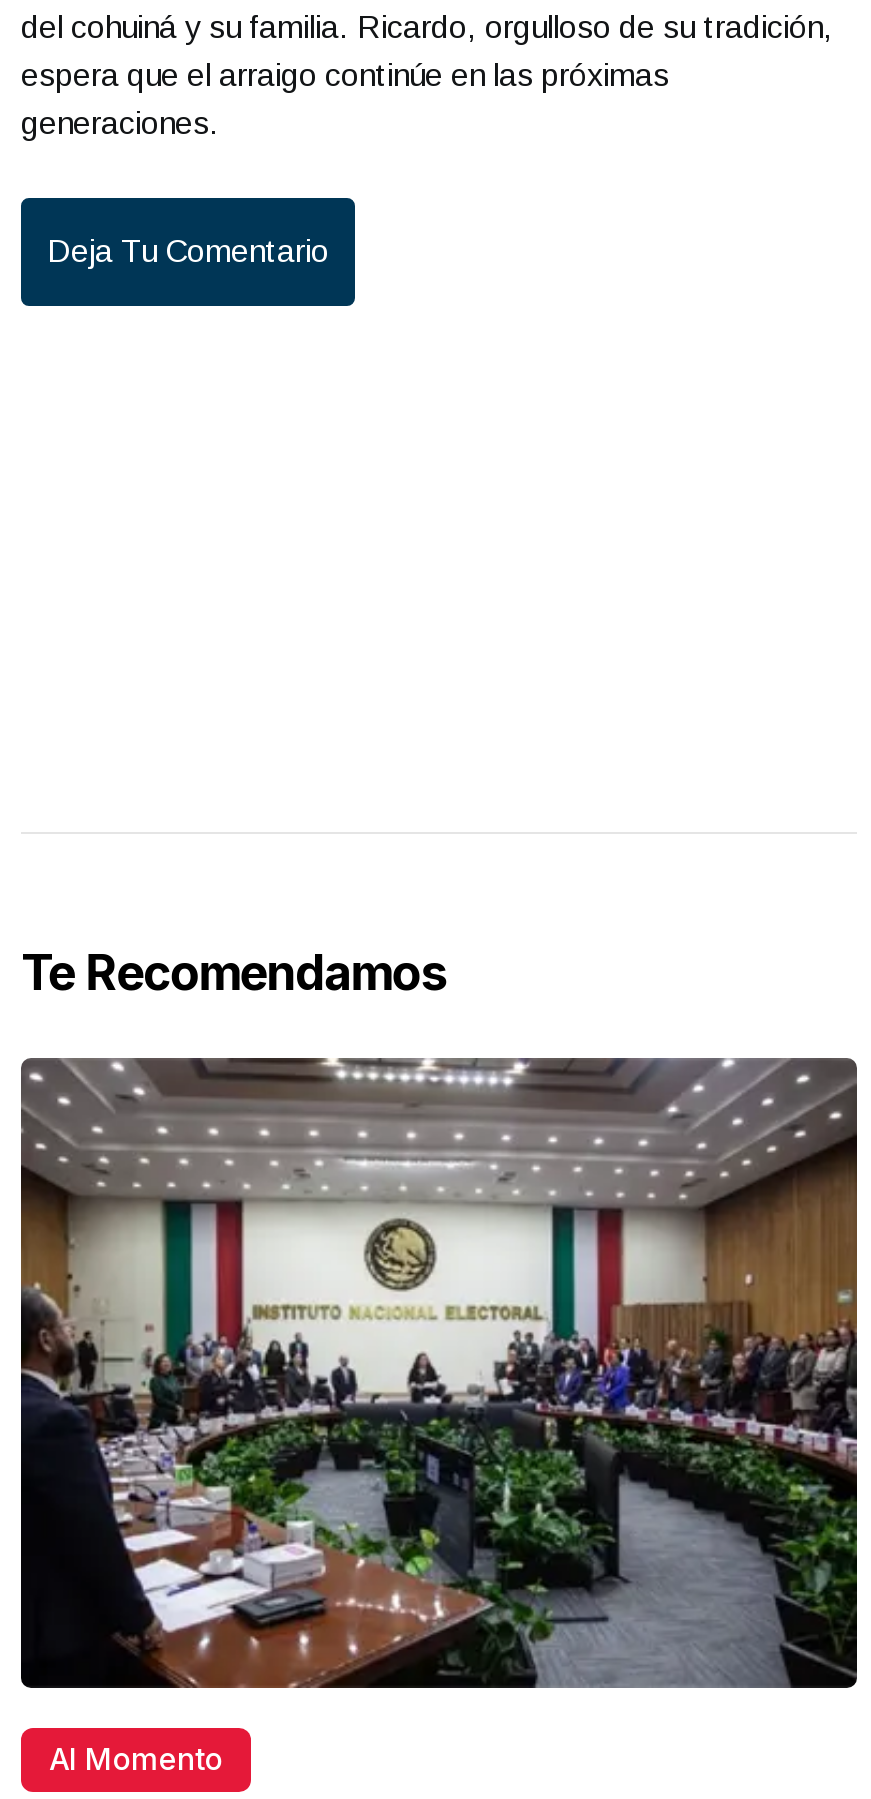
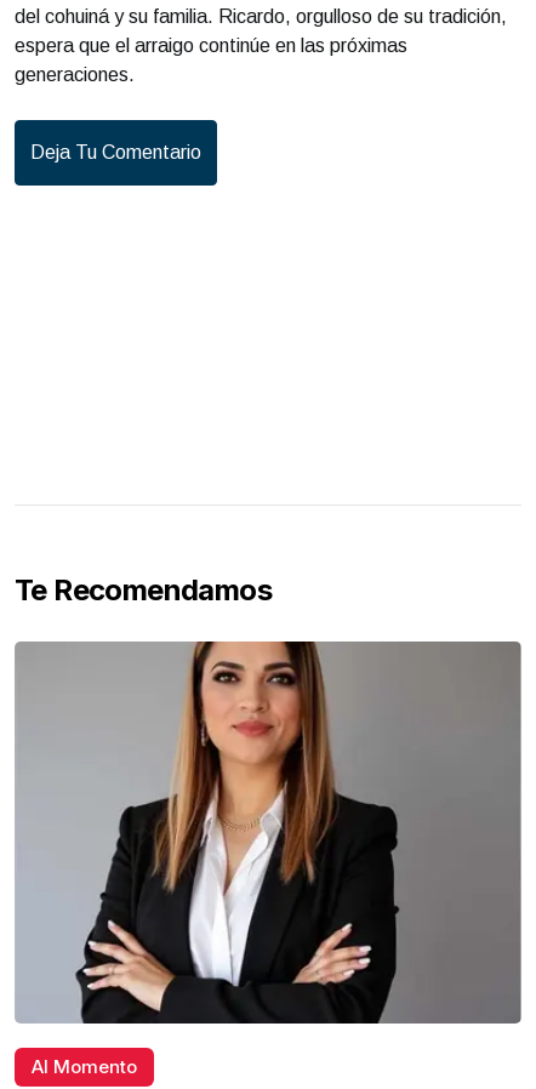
- [image]
+ [image]
